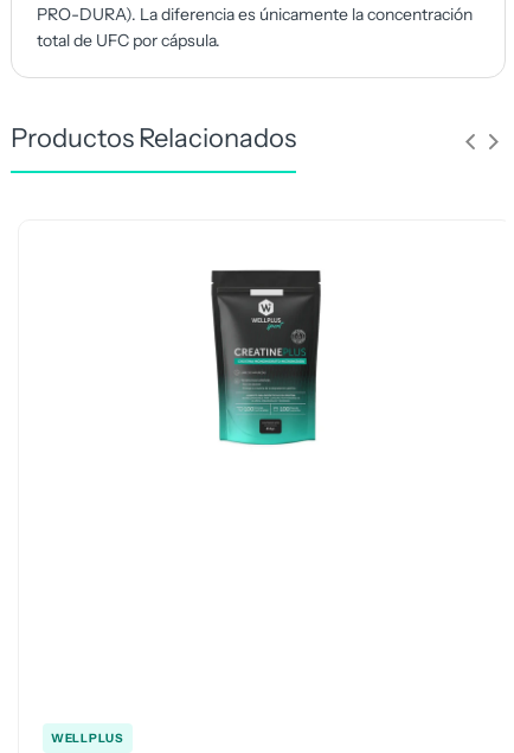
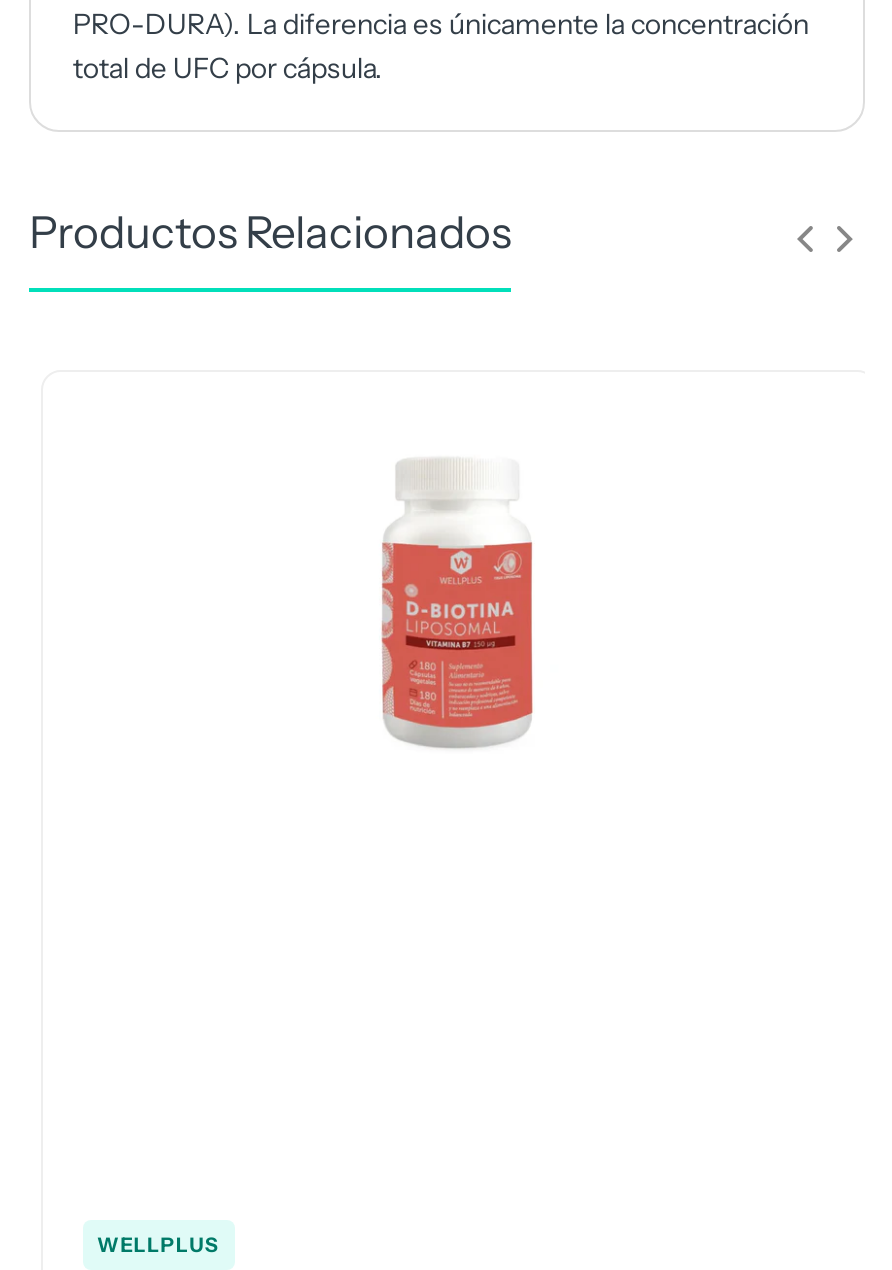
- [image]
+ [image]
